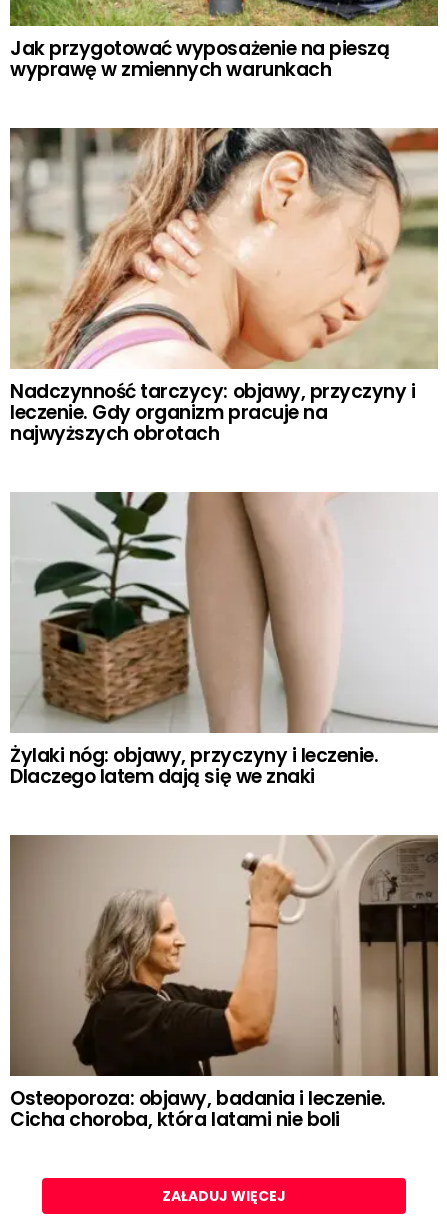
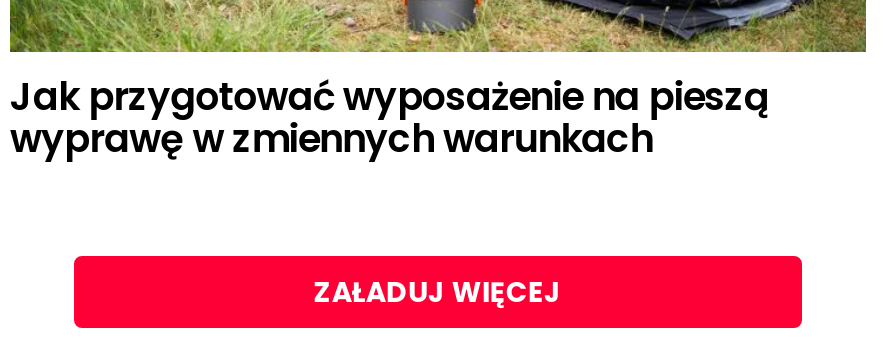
- [image]
- Nadczynność tarczycy: objawy, przyczyny i
- leczenie. Gdy organizm pracuje na
- najwyższych obrotach

- [image]
- Żylaki nóg: objawy, przyczyny i leczenie.
- Dlaczego latem dają się we znaki

- [image]
- Osteoporoza: objawy, badania i leczenie.
- Cicha choroba, która latami nie boli
